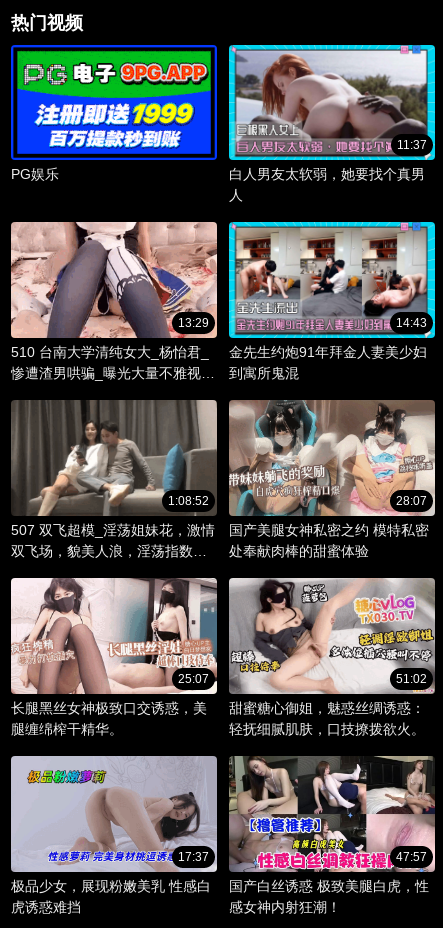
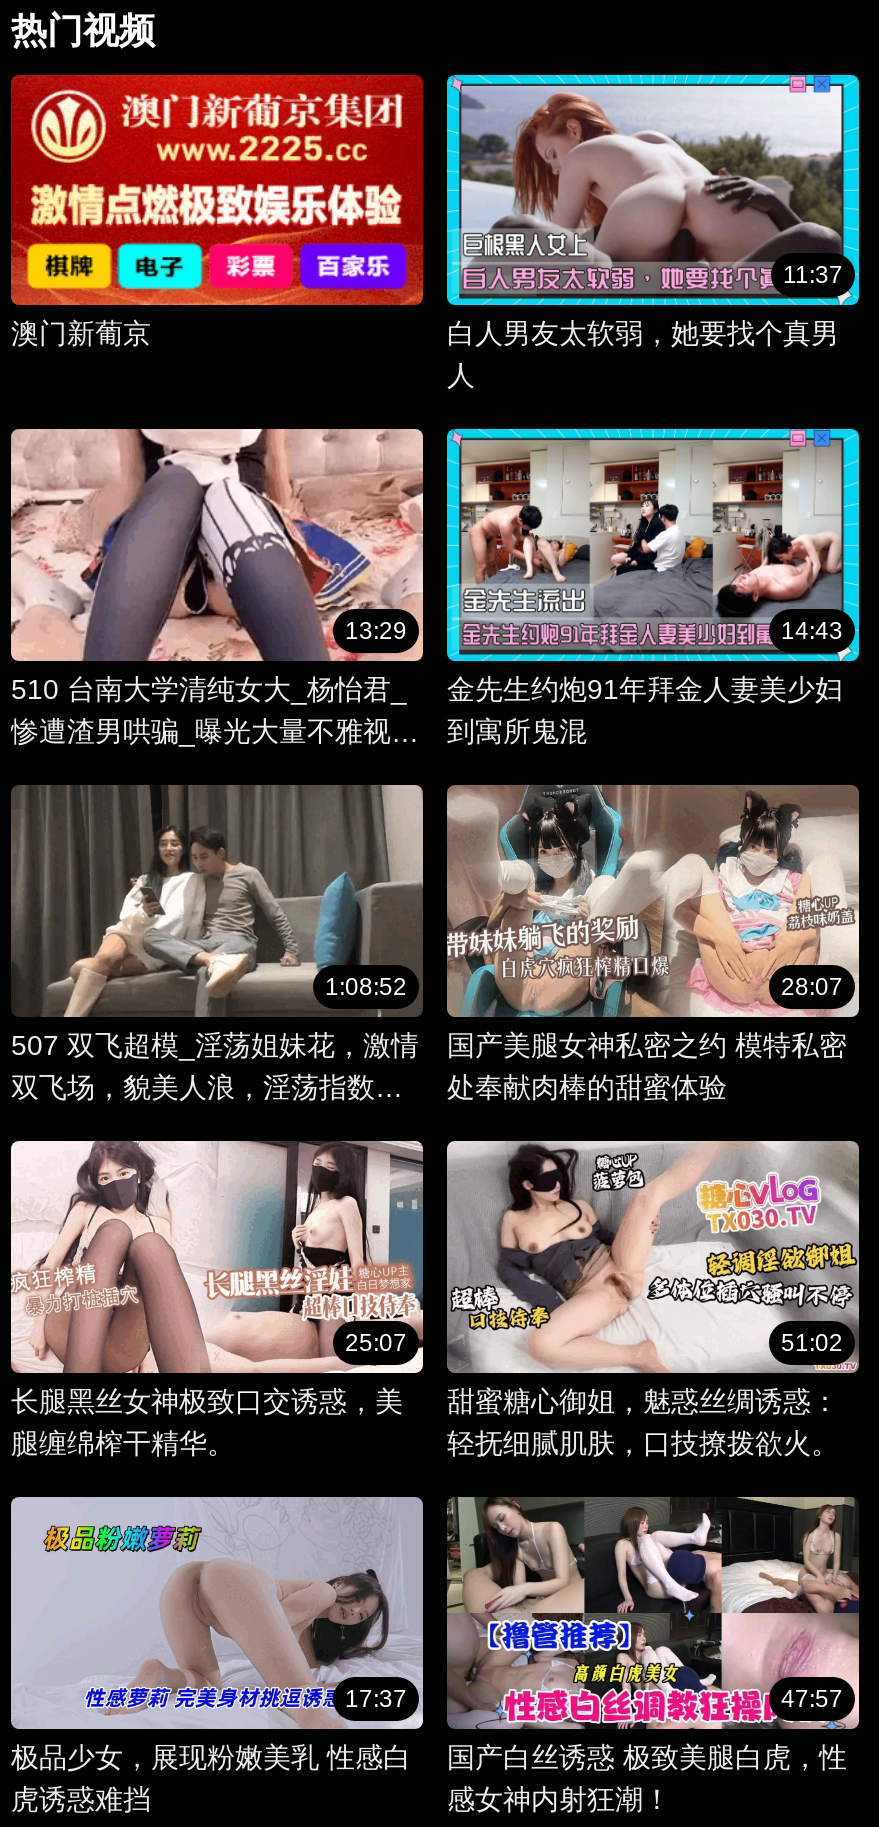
- [image]
- PG娱乐
+ [image]
+ 澳门新葡京
